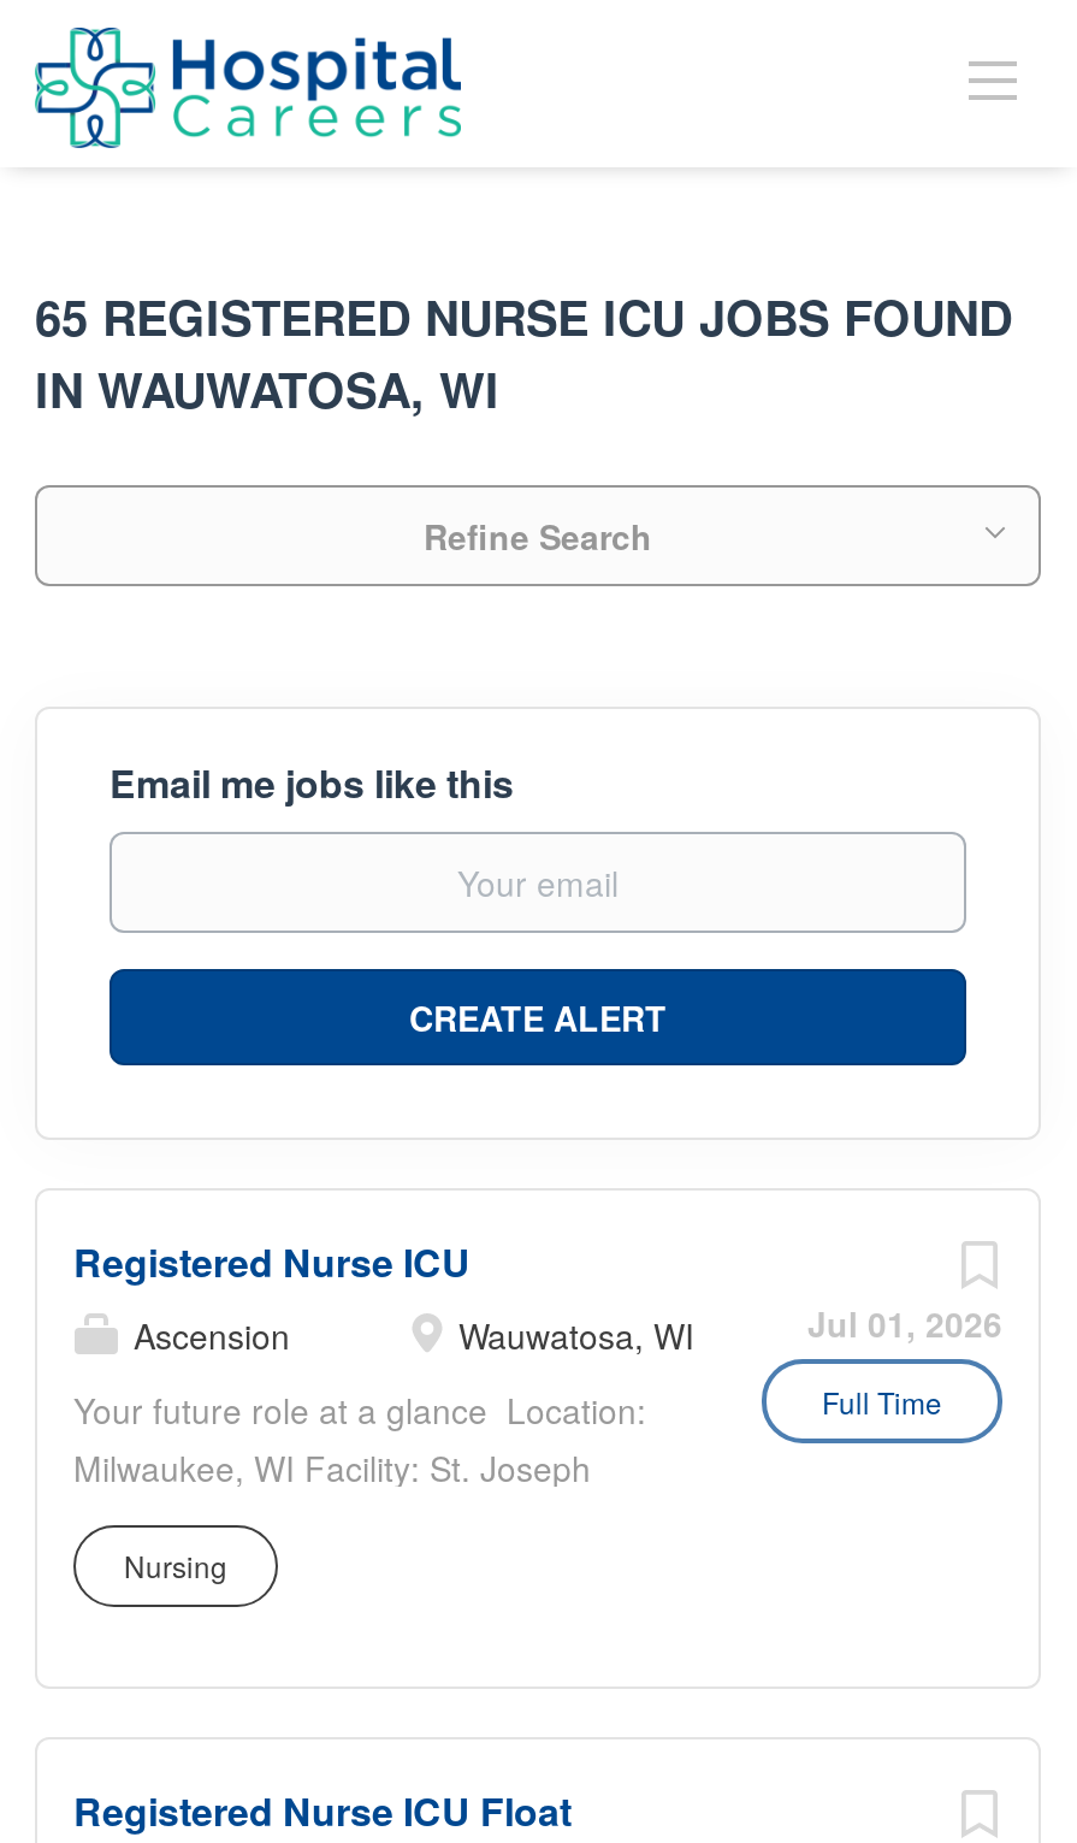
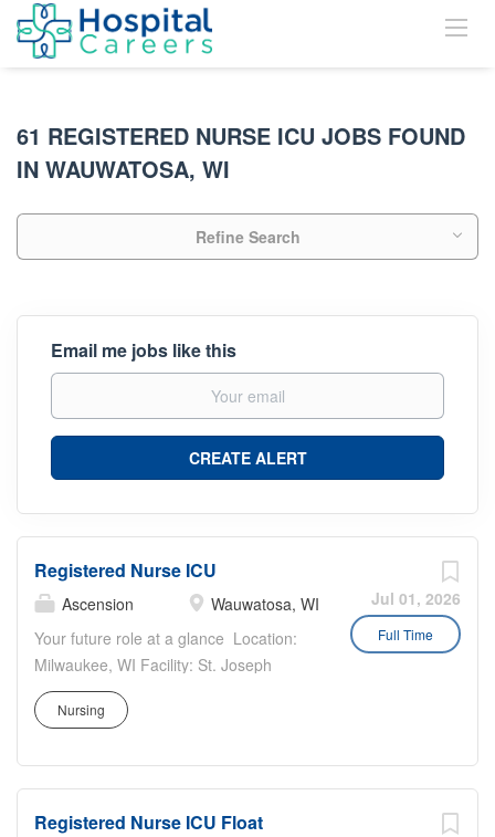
- 65 REGISTERED NURSE ICU JOBS FOUND
+ 61 REGISTERED NURSE ICU JOBS FOUND
